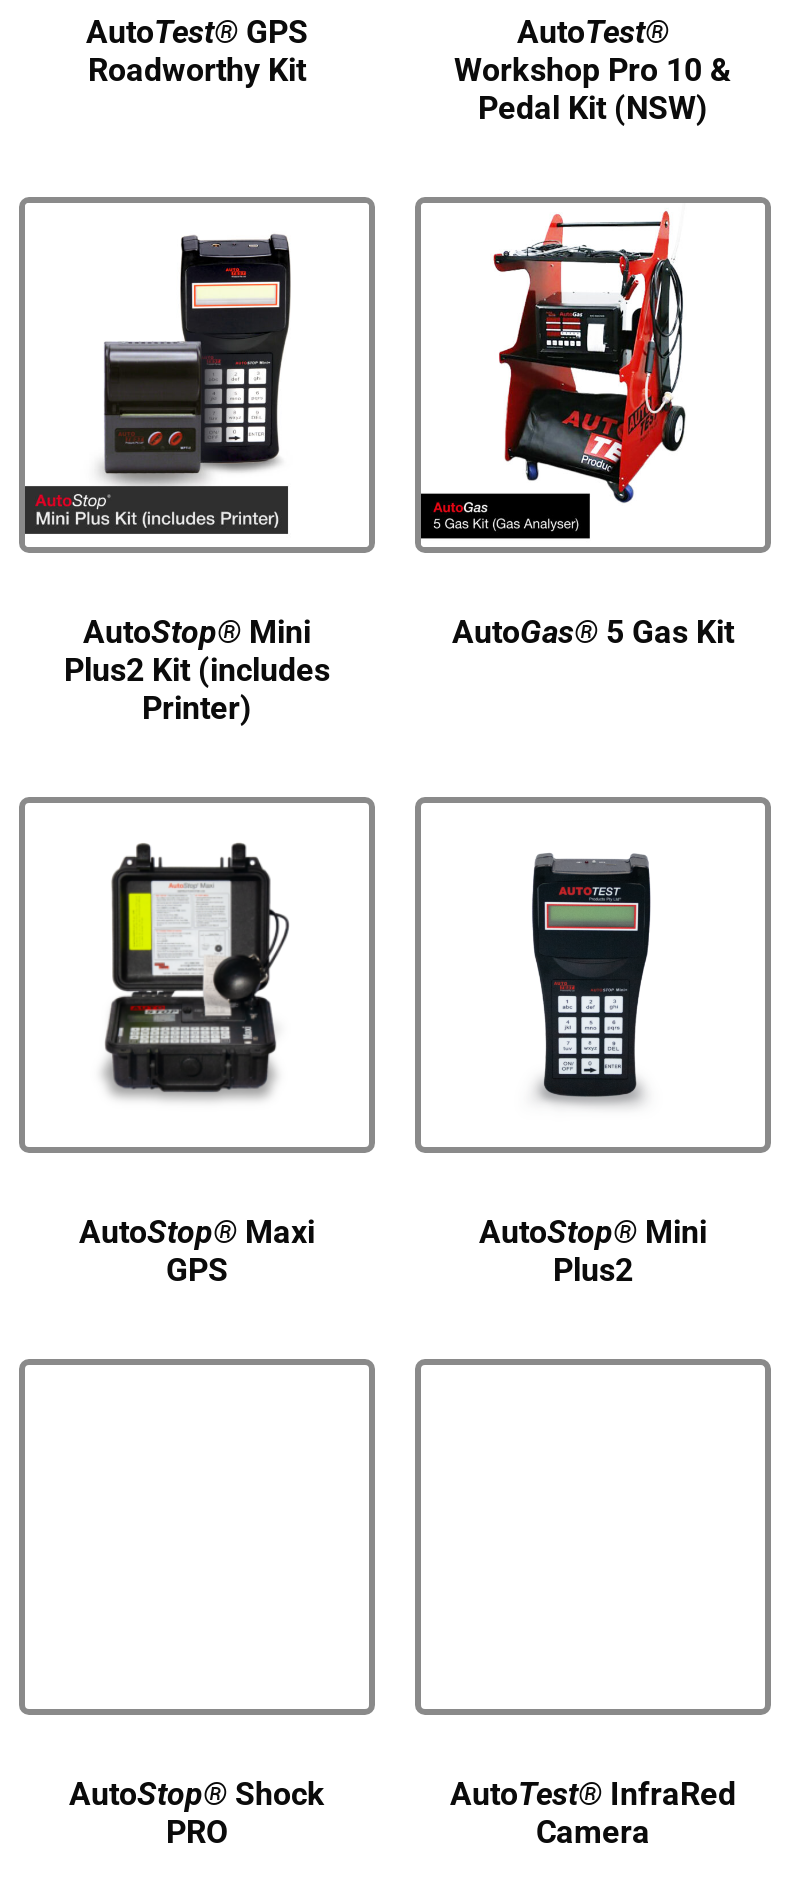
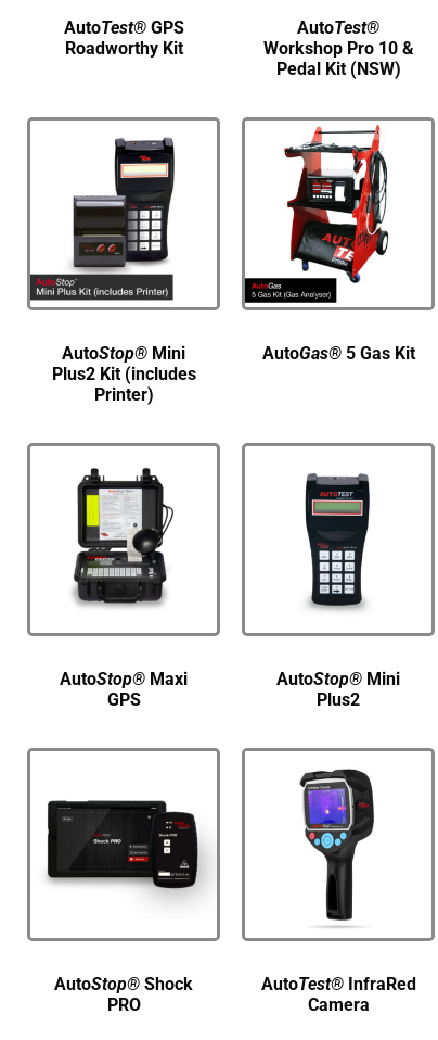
+ [image]

+ [image]
